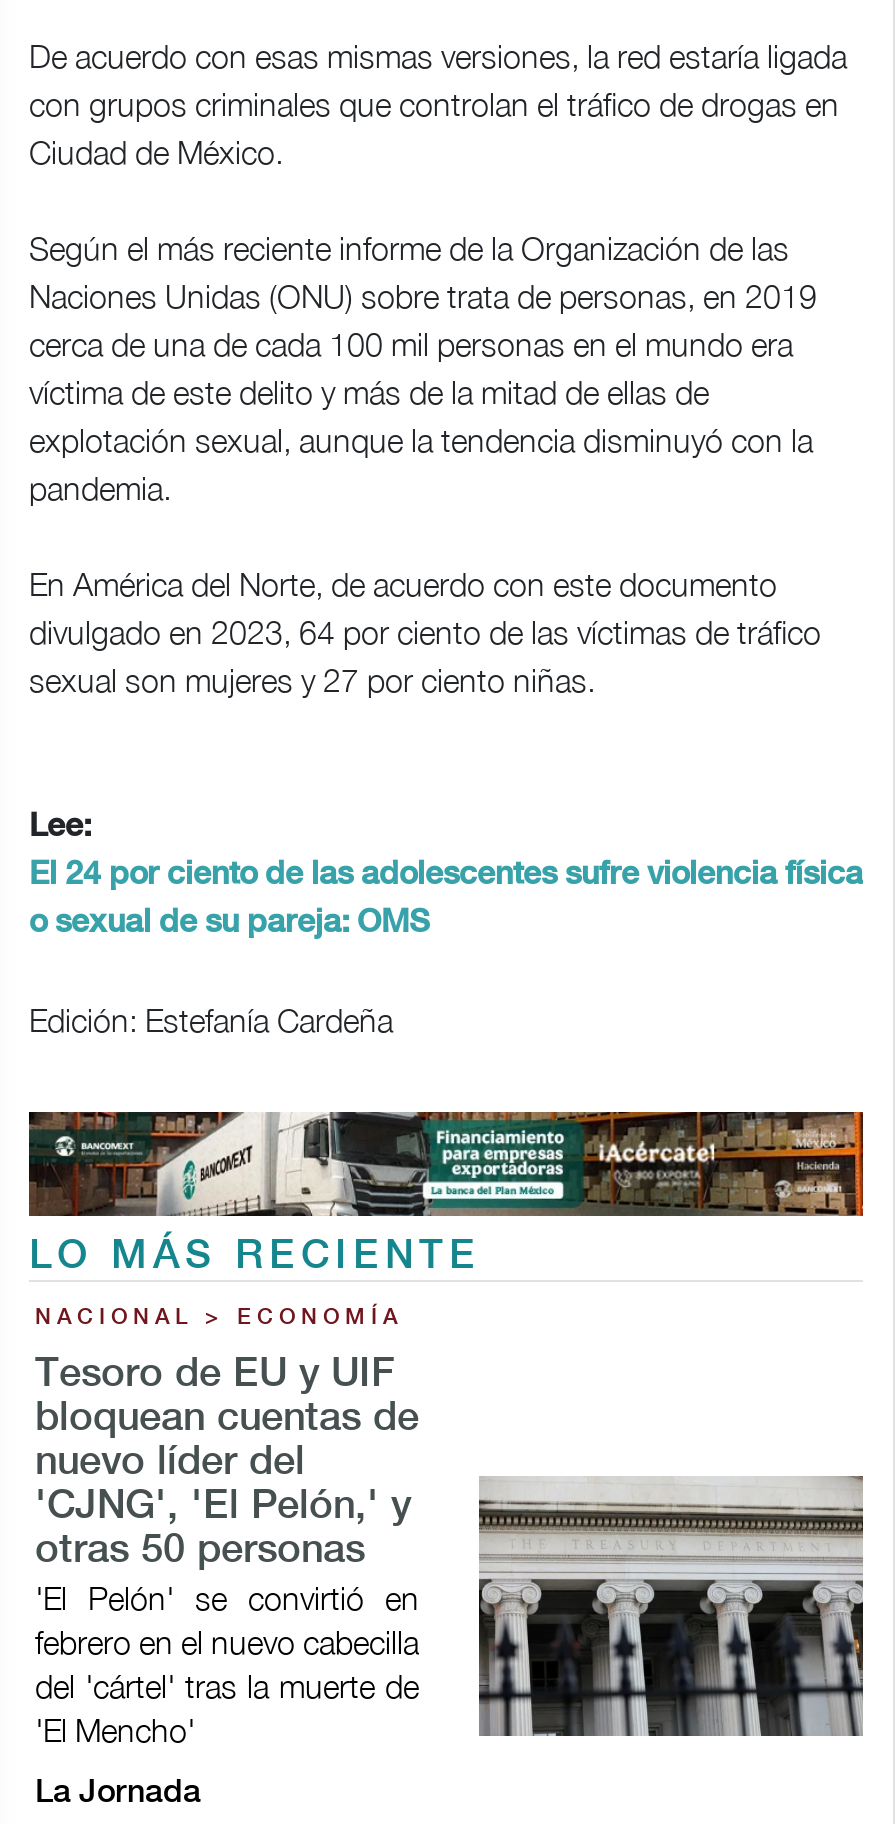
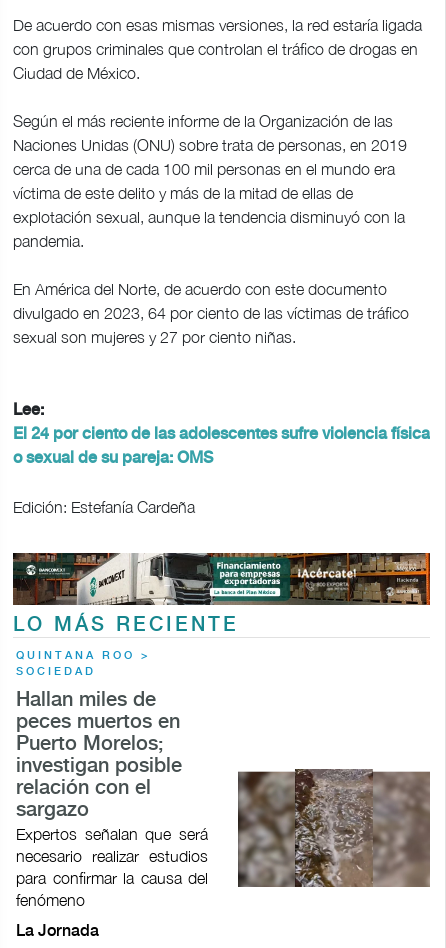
- NACIONAL > ECONOMÍA
+ QUINTANA ROO >
+ SOCIEDAD

- [image]
- Tesoro de EU y UIF
- bloquean cuentas de
- nuevo líder del
- 'CJNG', 'El Pelón,' y
- otras 50 personas
- 'El Pelón' se convirtió en
- febrero en el nuevo cabecilla
- del 'cártel' tras la muerte de
- 'El Mencho'
+ [image]
+ Hallan miles de
+ peces muertos en
+ Puerto Morelos;
+ investigan posible
+ relación con el
+ sargazo
+ Expertos señalan que será
+ necesario realizar estudios
+ para confirmar la causa del
+ fenómeno
